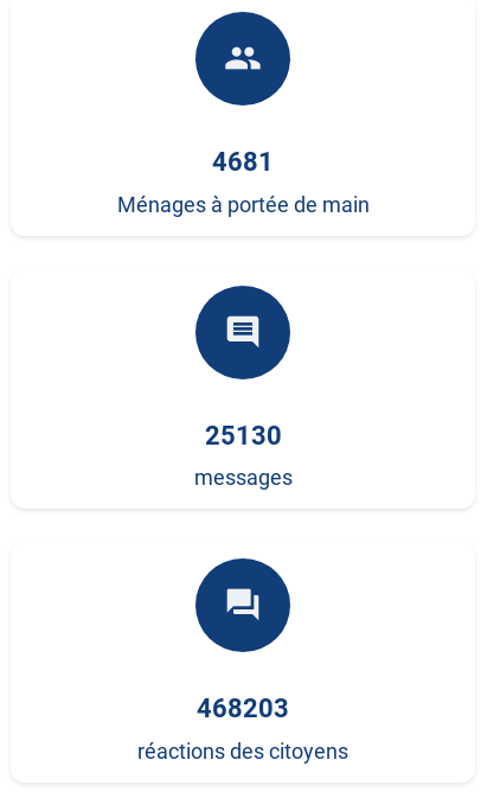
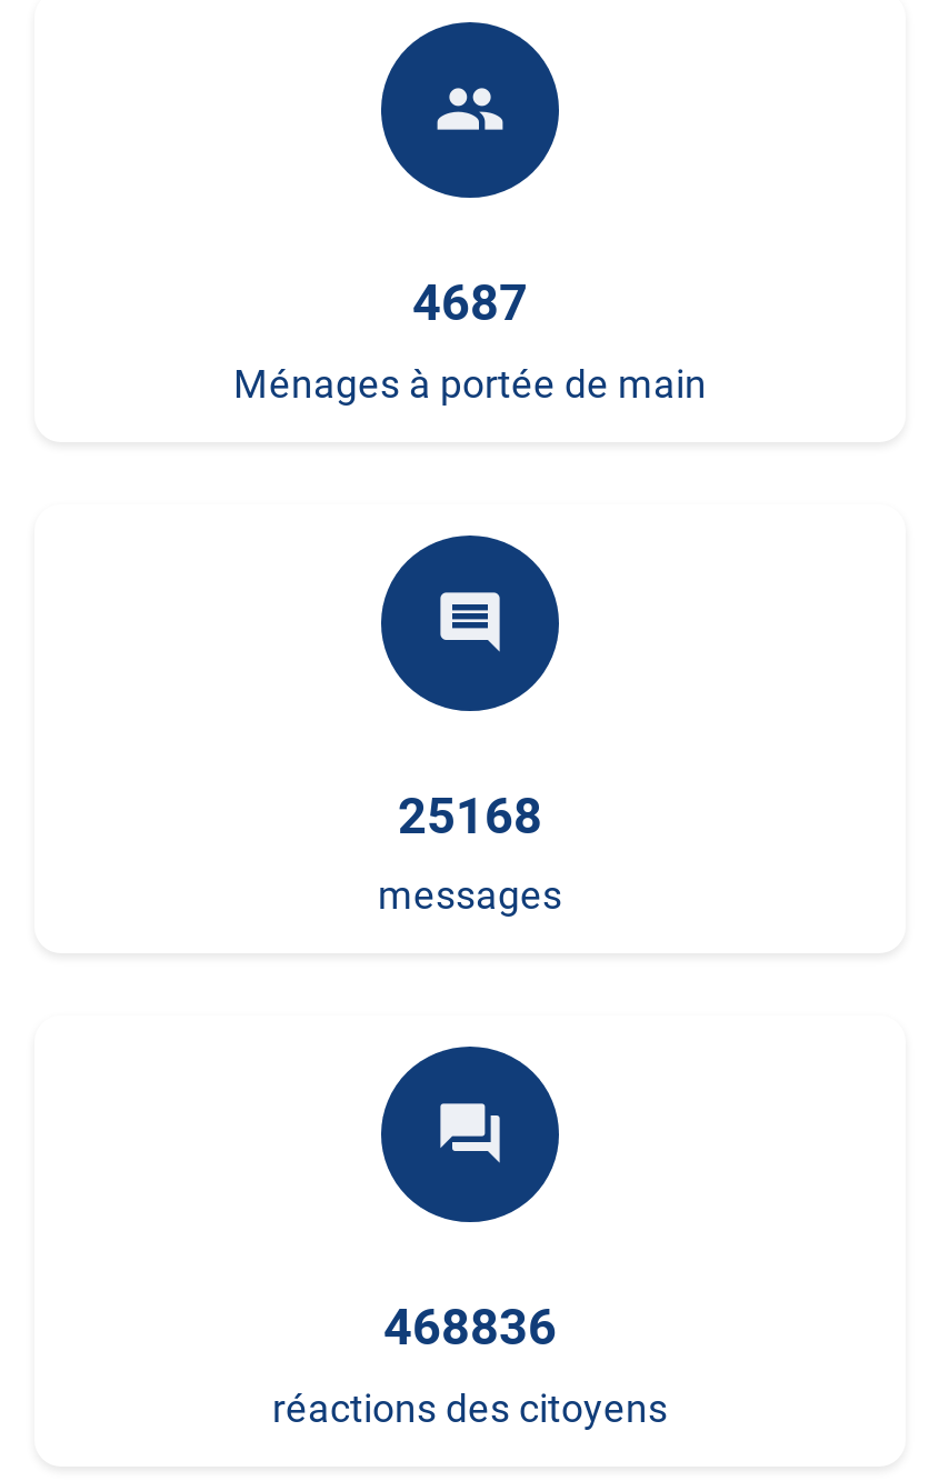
- 4681
+ 4687

- 25130
+ 25168

- 468203
+ 468836
